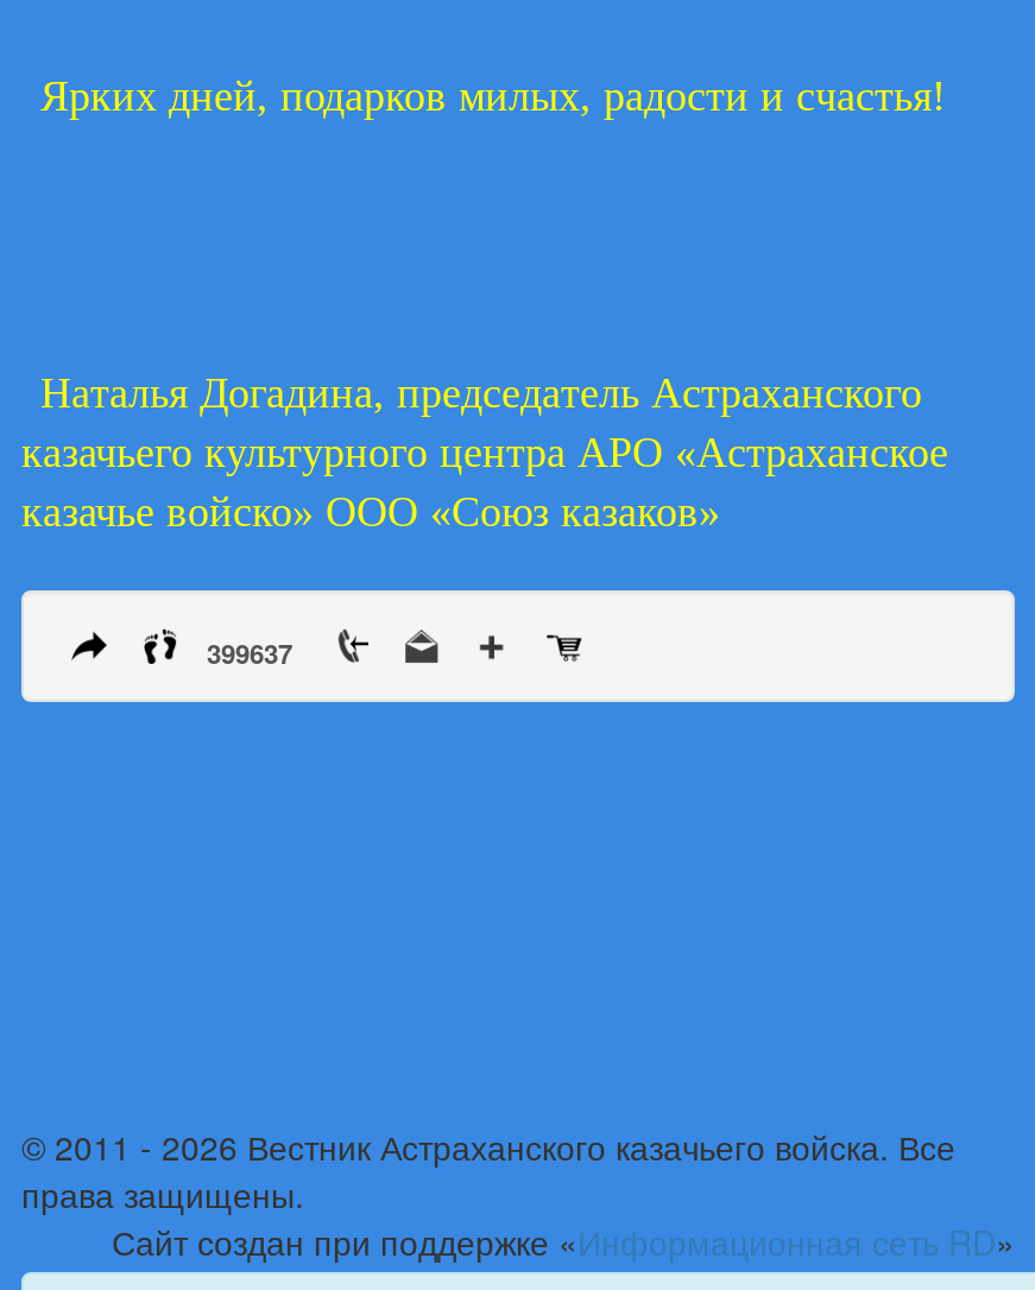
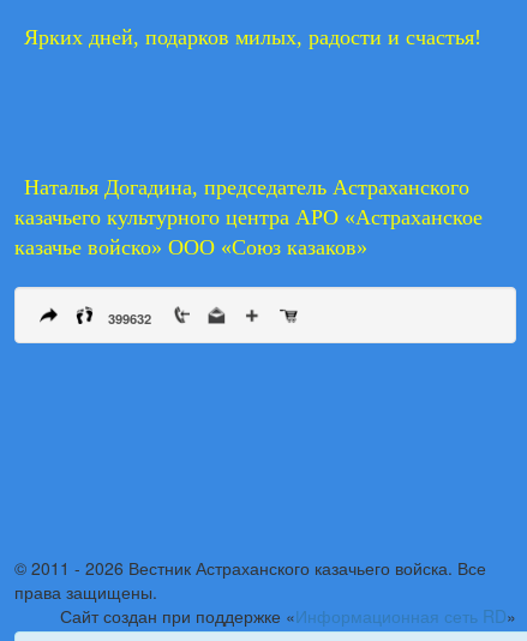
- 399637
+ 399632
